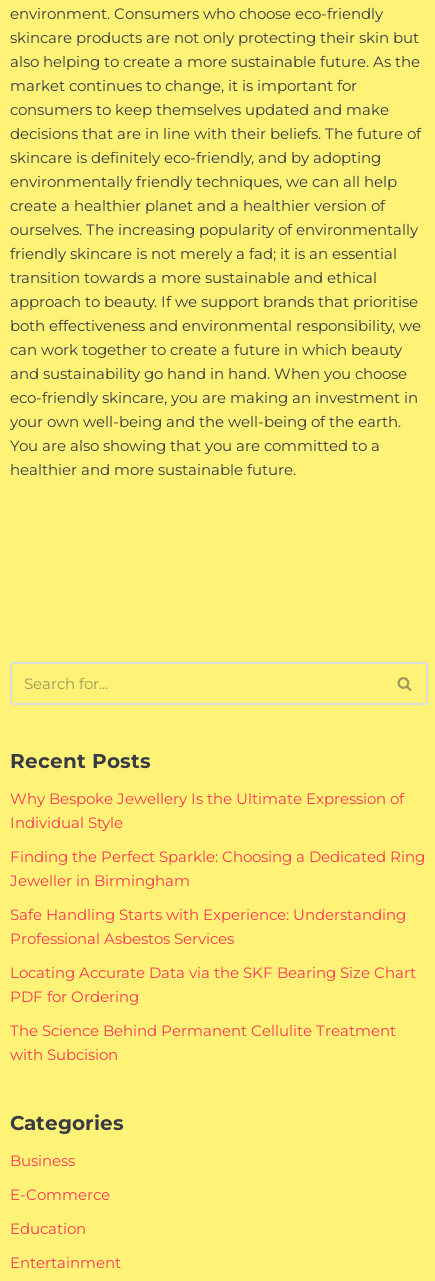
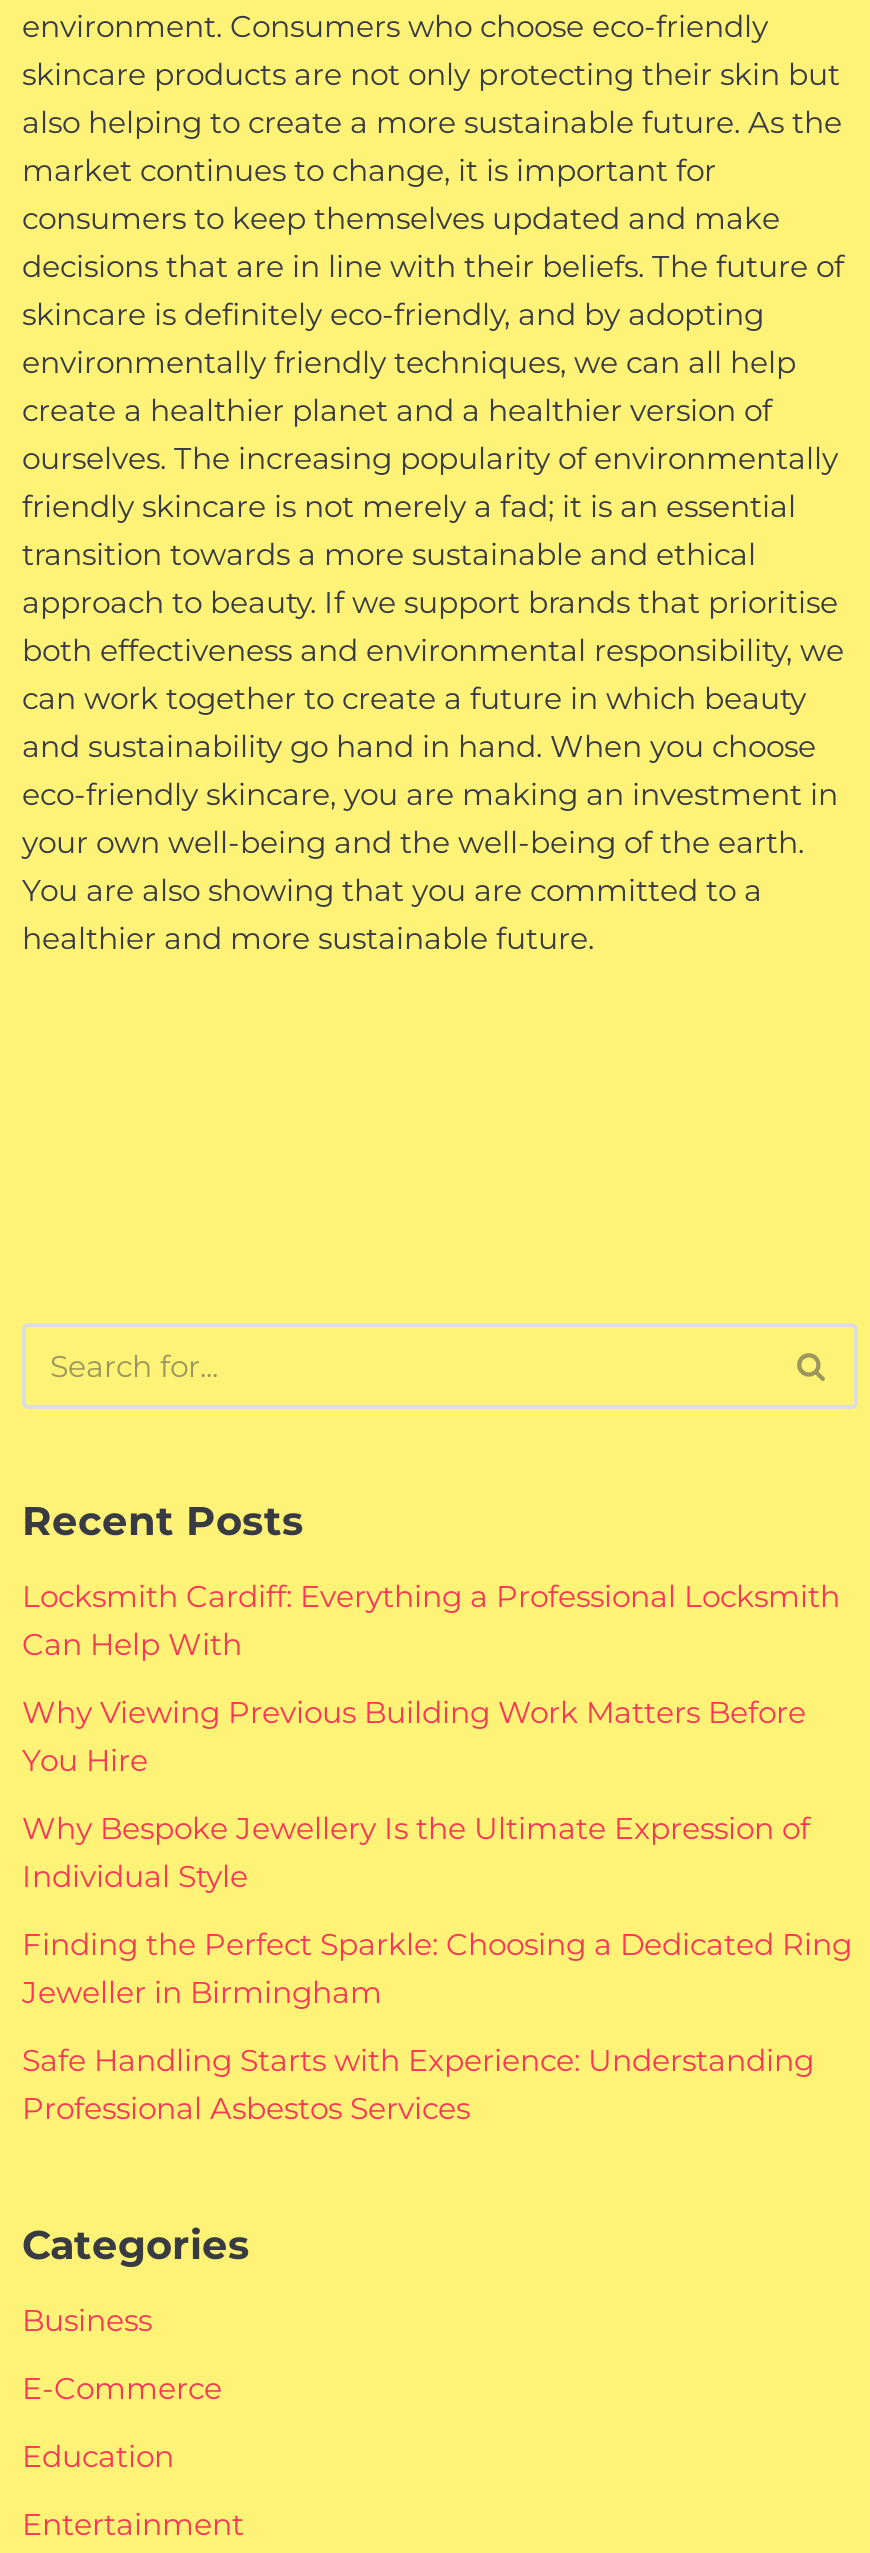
+ Locksmith Cardiff: Everything a Professional Locksmith
+ Can Help With
+ Why Viewing Previous Building Work Matters Before
+ You Hire

moved down: Why Bespoke Jewellery Is the Ultimate Expression of | Individual Style | Finding the Perfect Sparkle: Choosing a Dedicated Ring | Jeweller in Birmingham | Safe Handling Starts with Experience: Understanding | Professional Asbestos Services

- Locating Accurate Data via the SKF Bearing Size Chart
- PDF for Ordering
- The Science Behind Permanent Cellulite Treatment
- with Subcision
